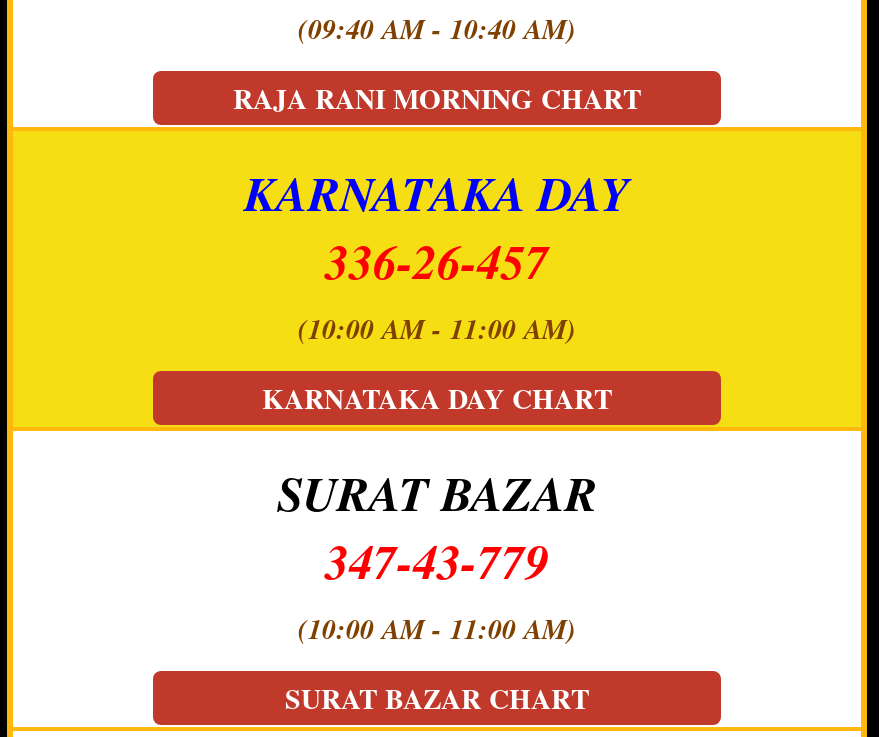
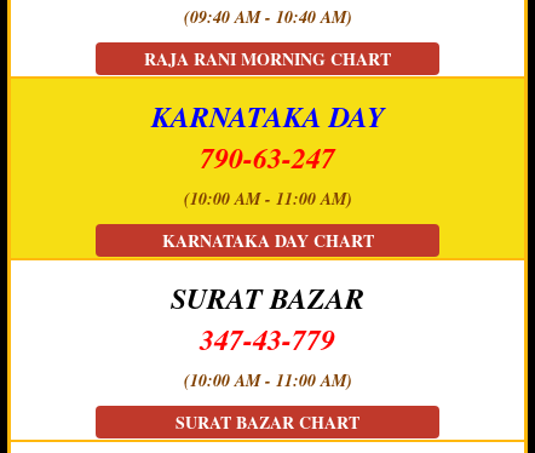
- 336-26-457
+ 790-63-247
